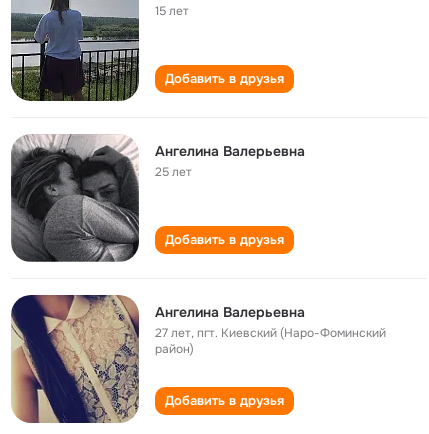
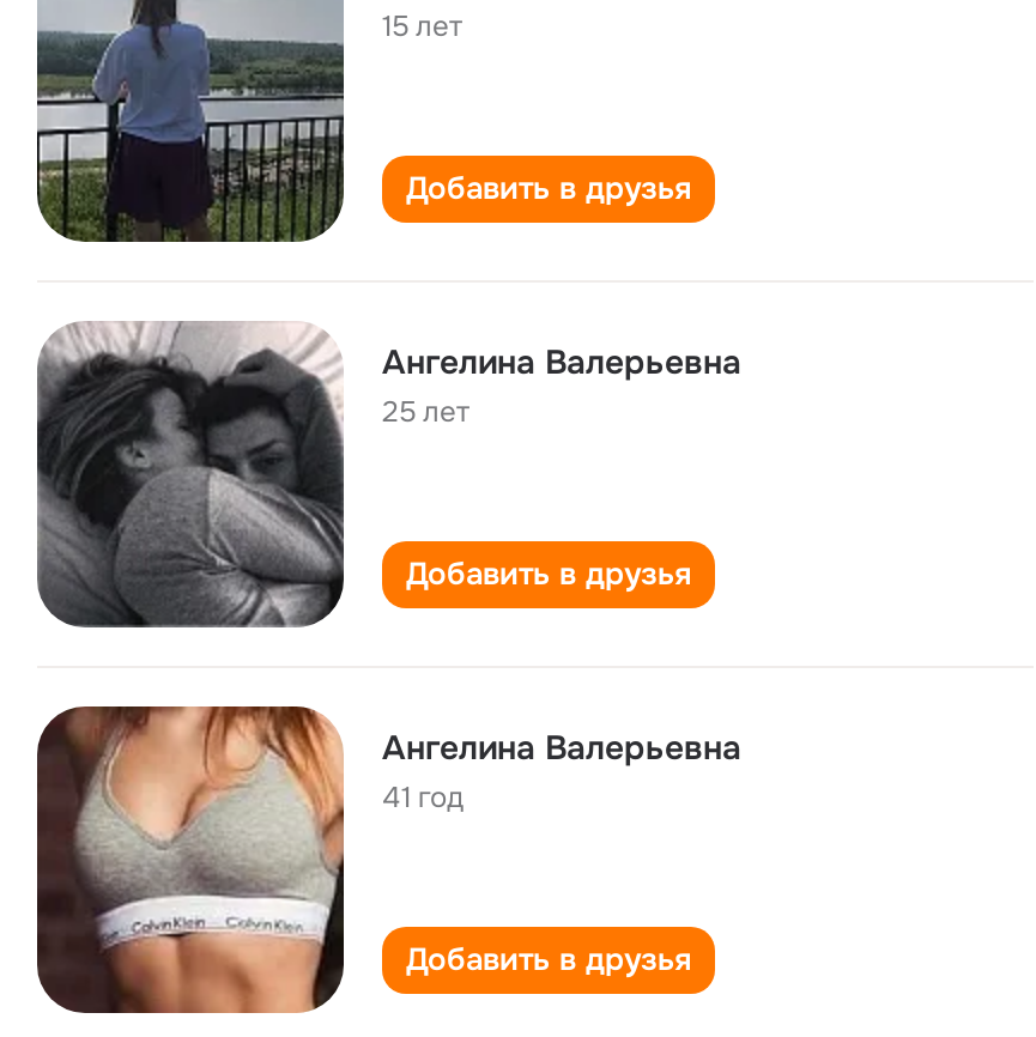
- [image]
- 27 лет, пгт. Киевский (Наро-Фоминский
- район)
+ [image]
+ 41 год
